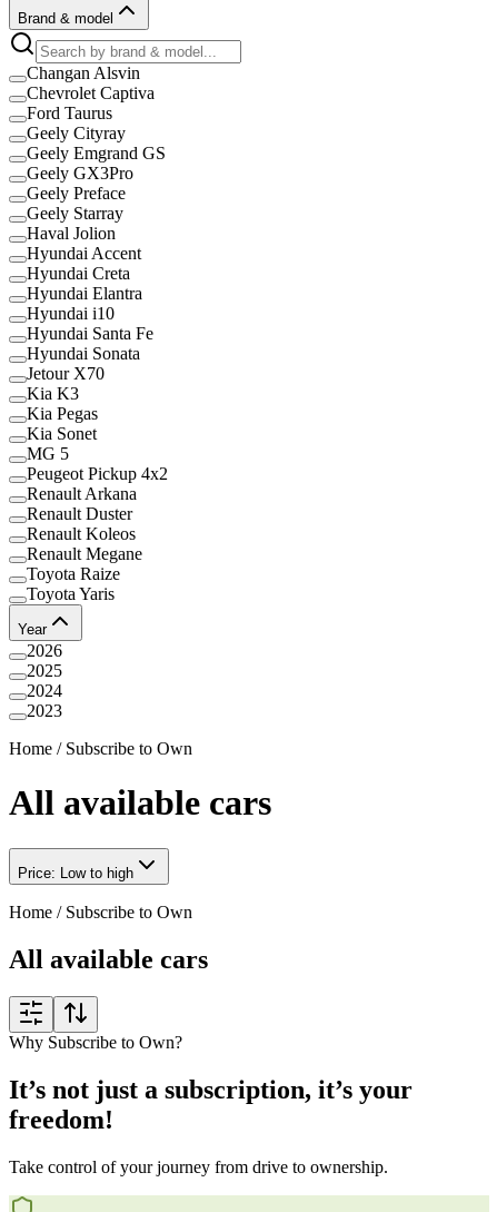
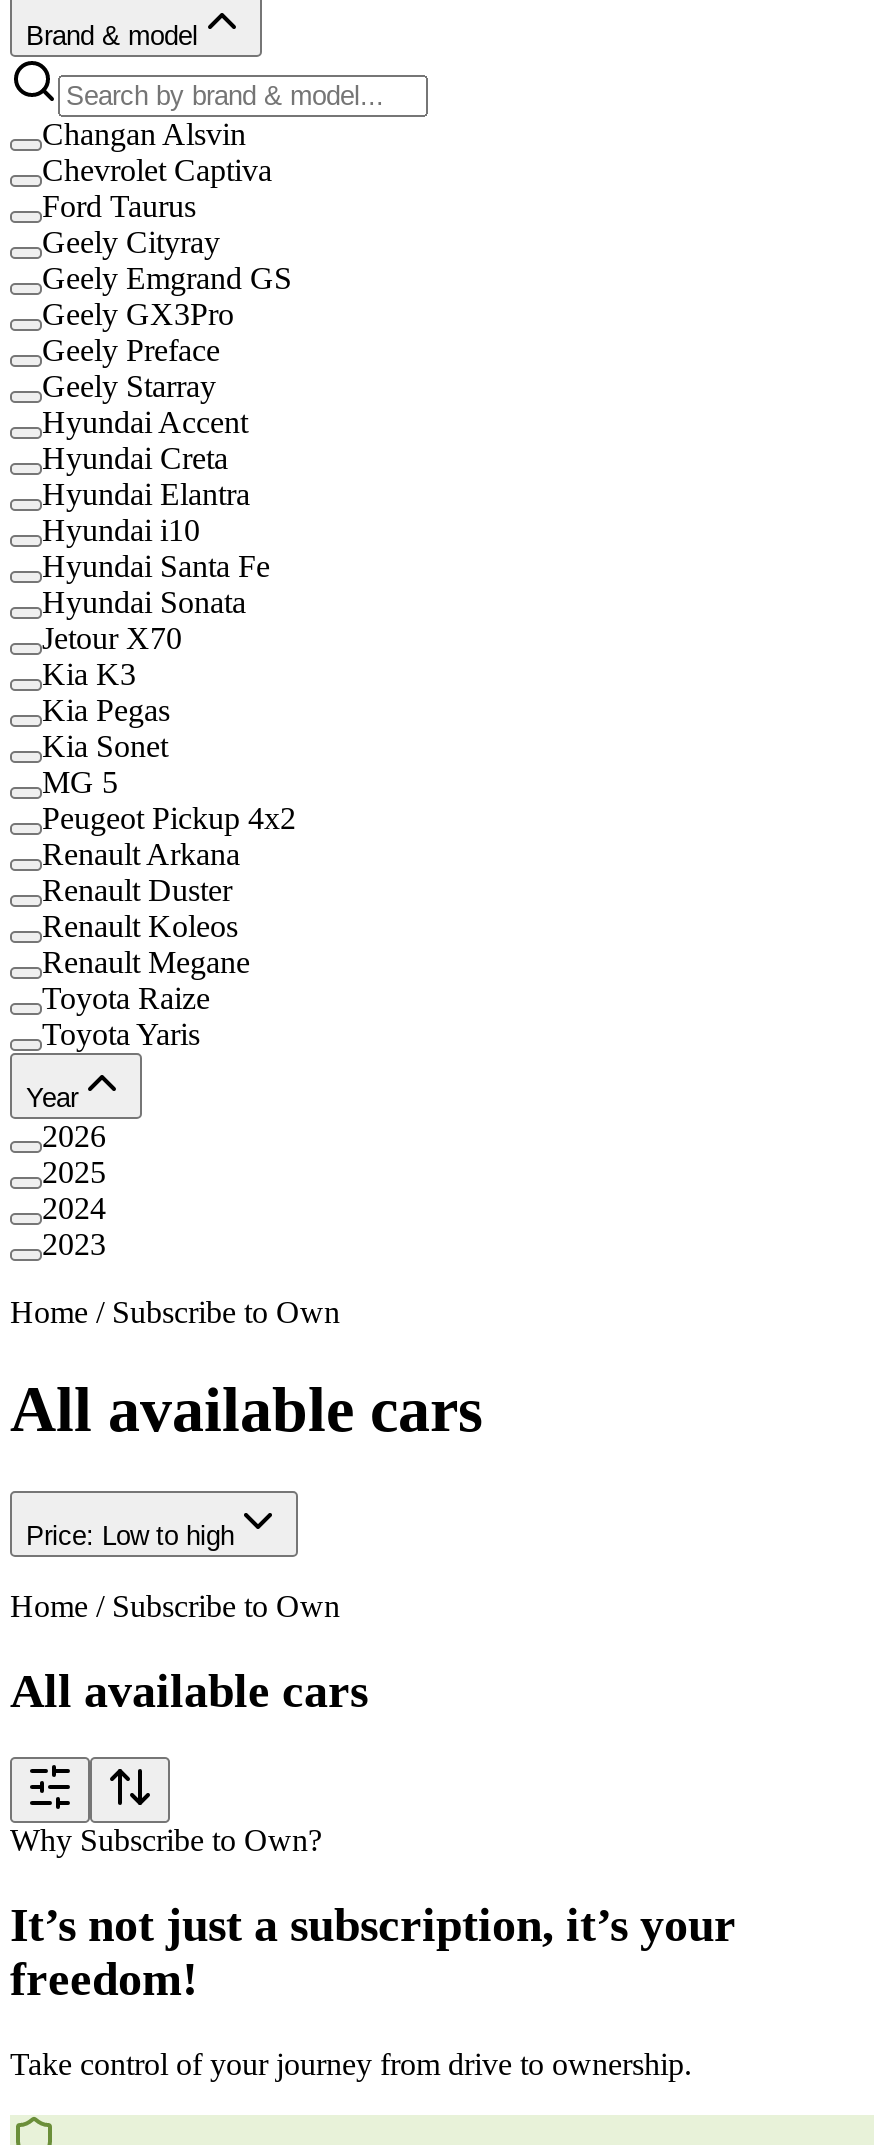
- Haval Jolion
